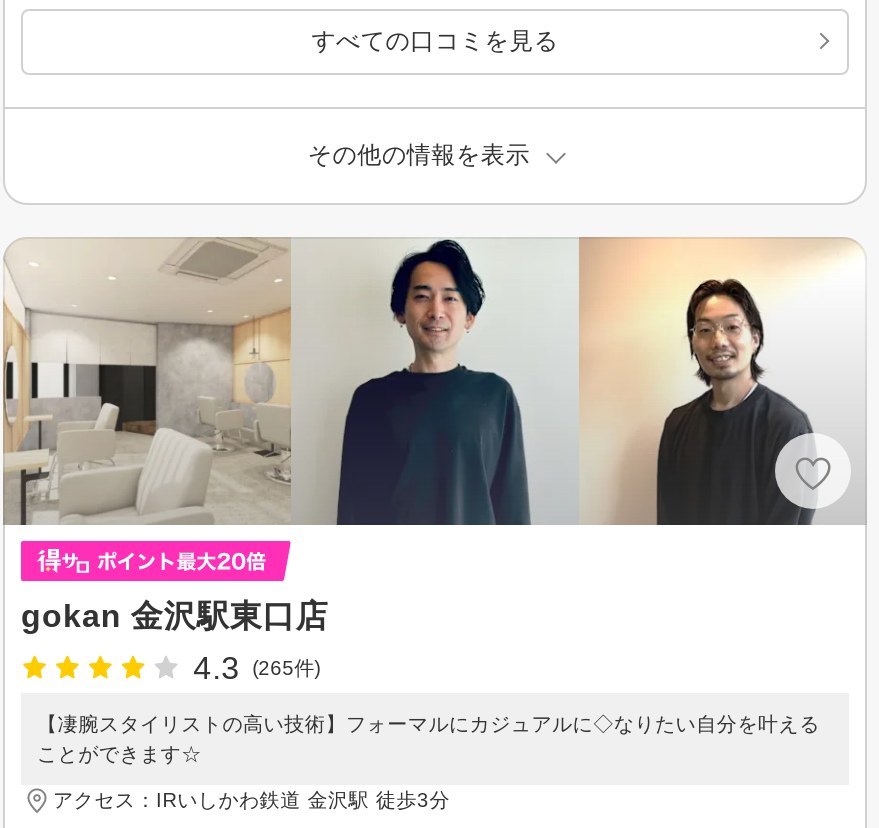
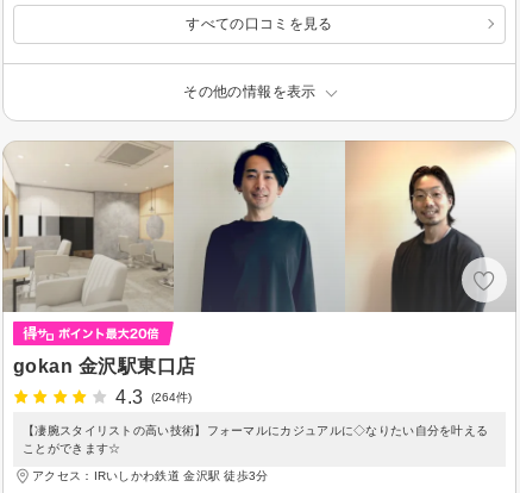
- 4.3 (265件)
+ 4.3 (264件)
